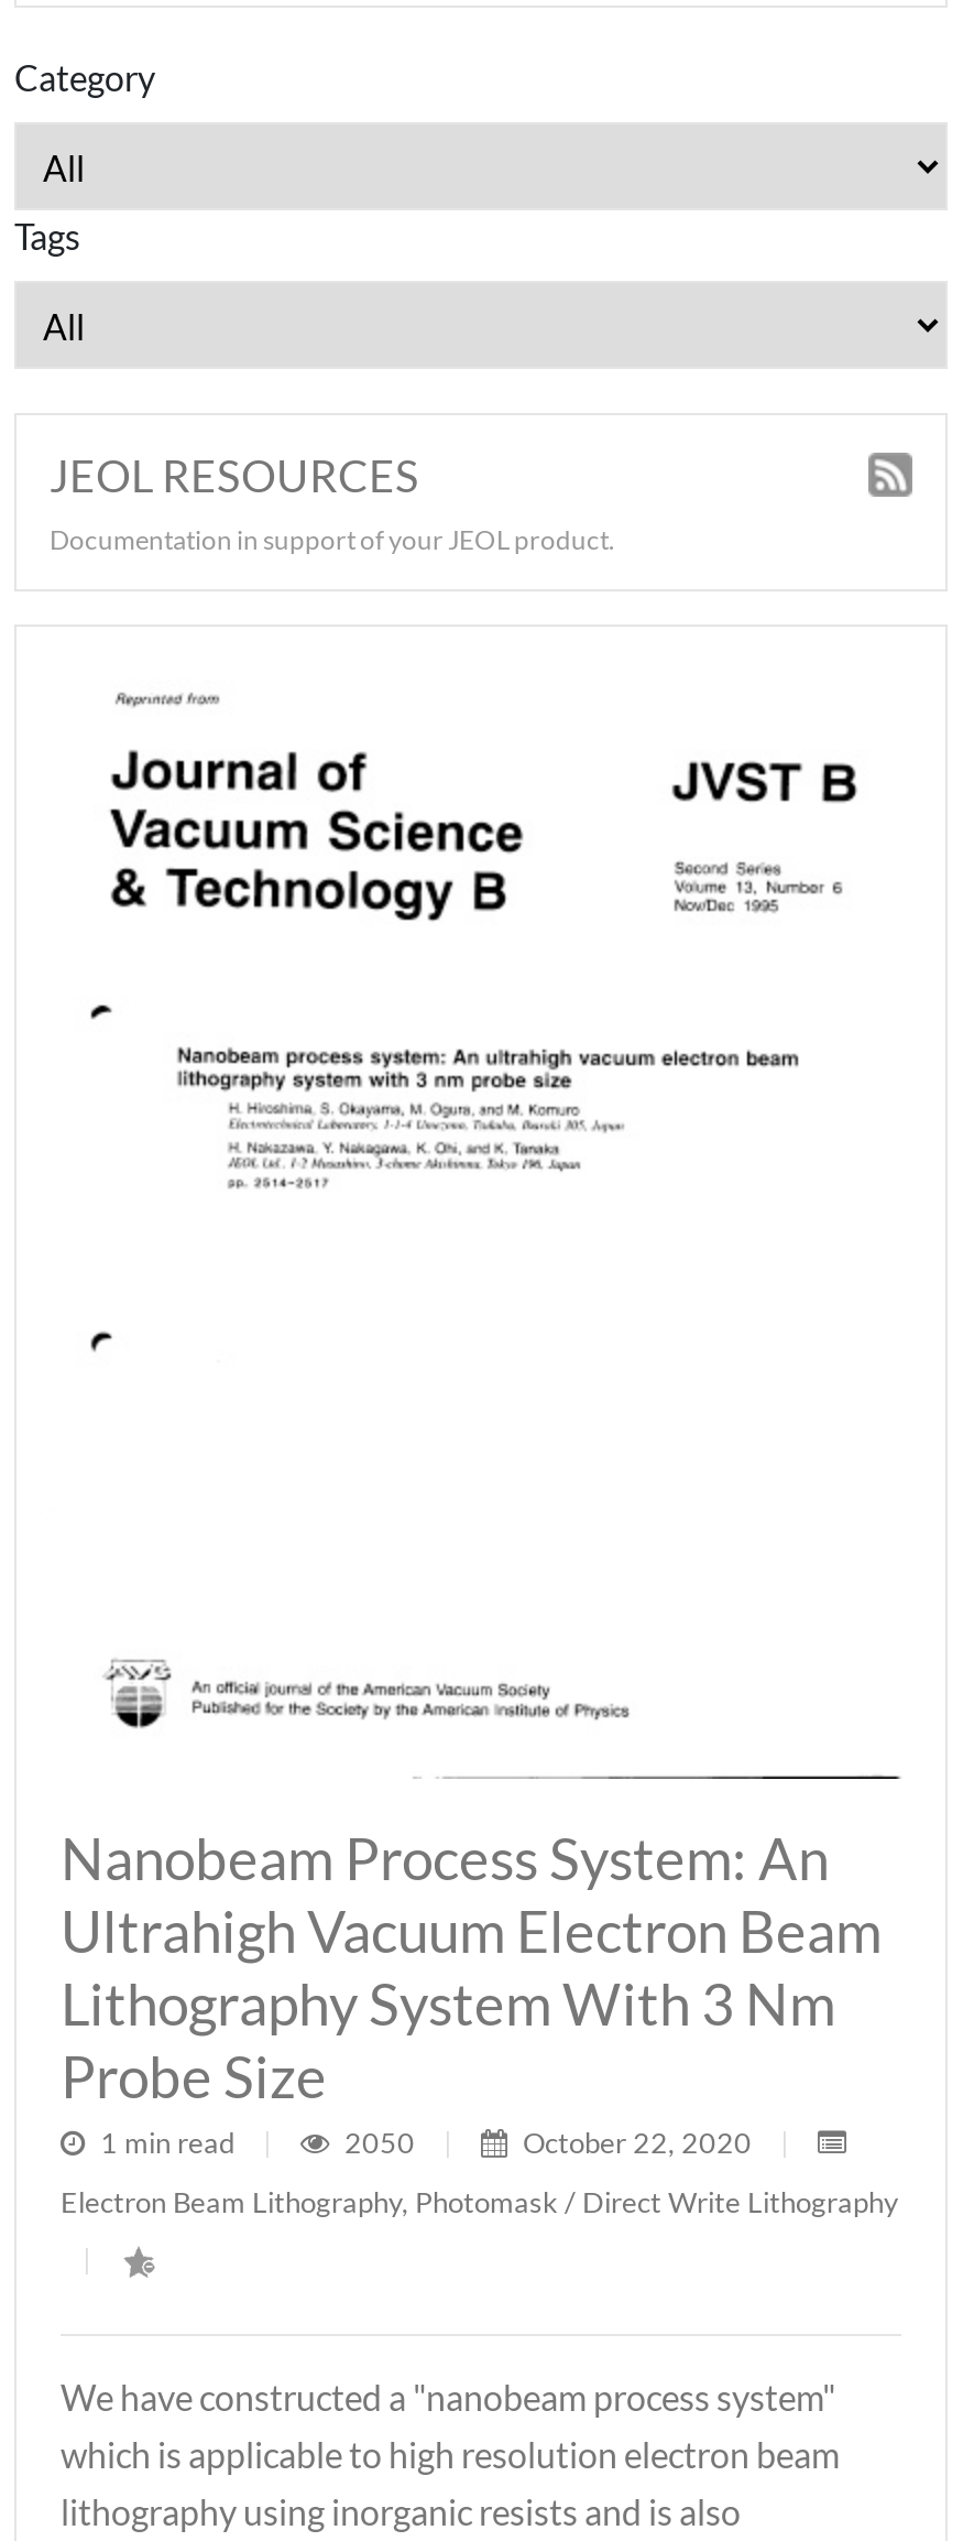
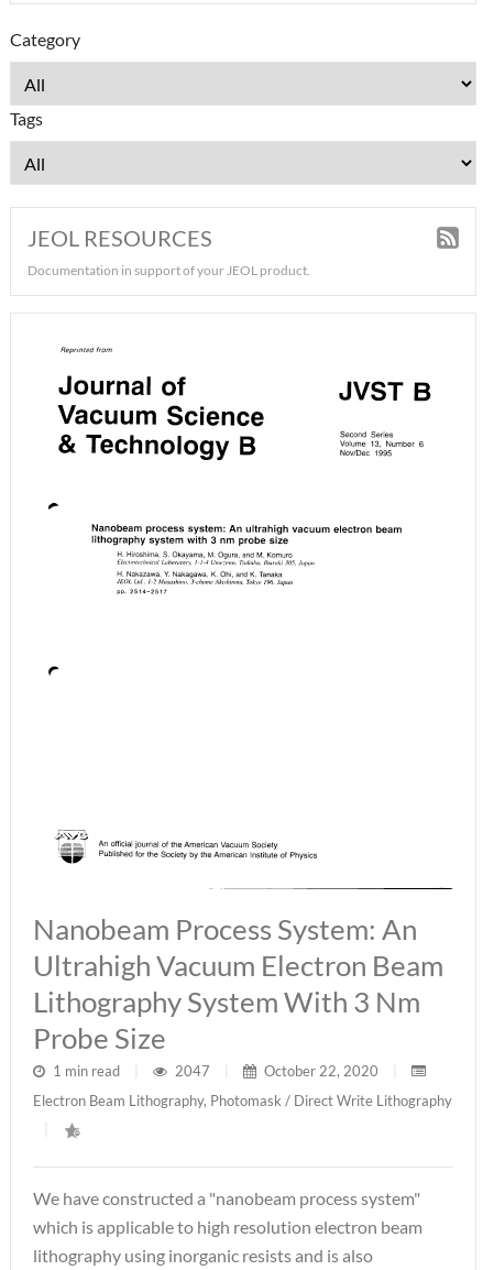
- 2050
+ 2047
